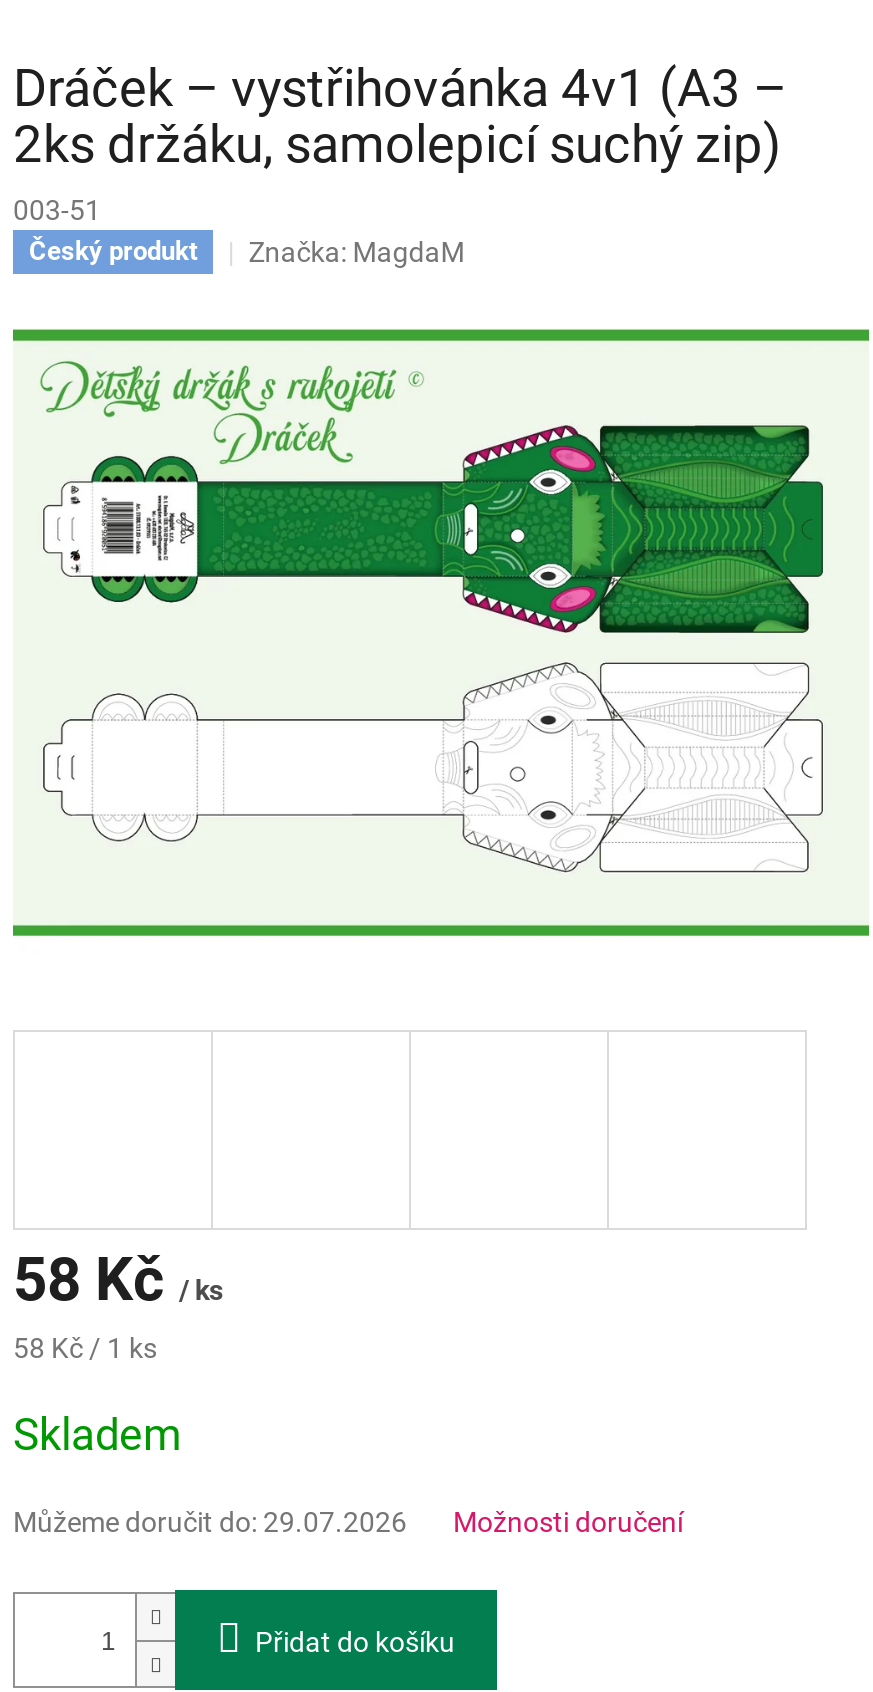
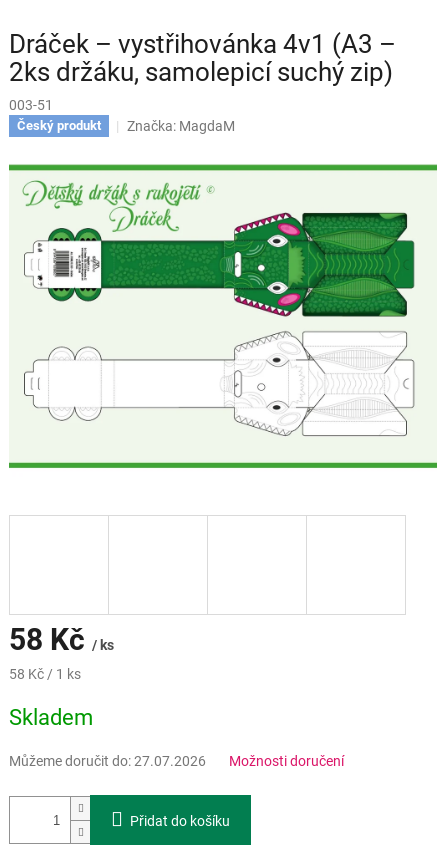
- Můžeme doručit do: 29.07.2026
+ Můžeme doručit do: 27.07.2026
